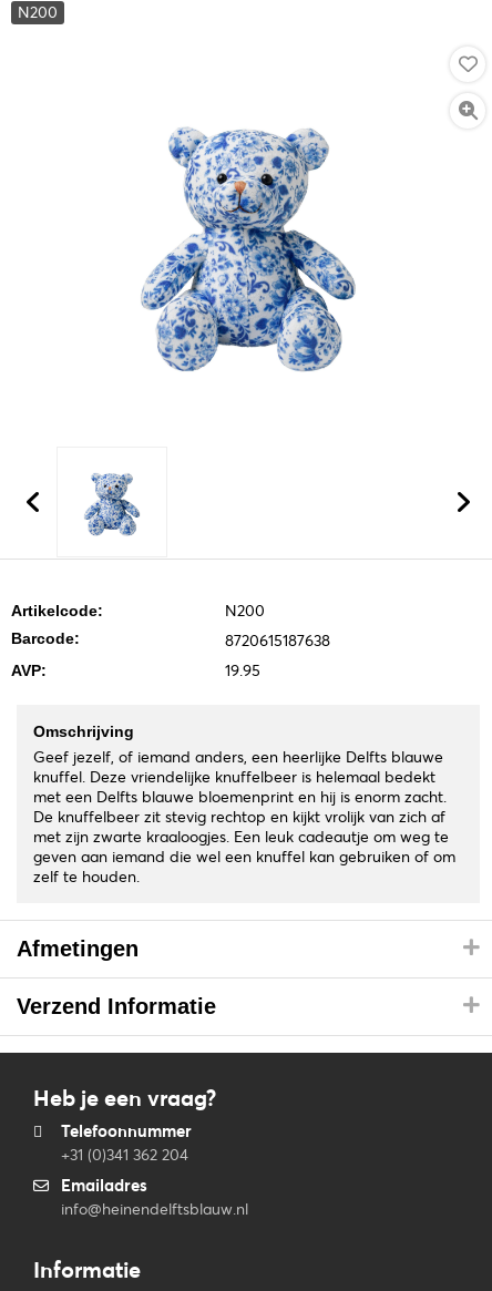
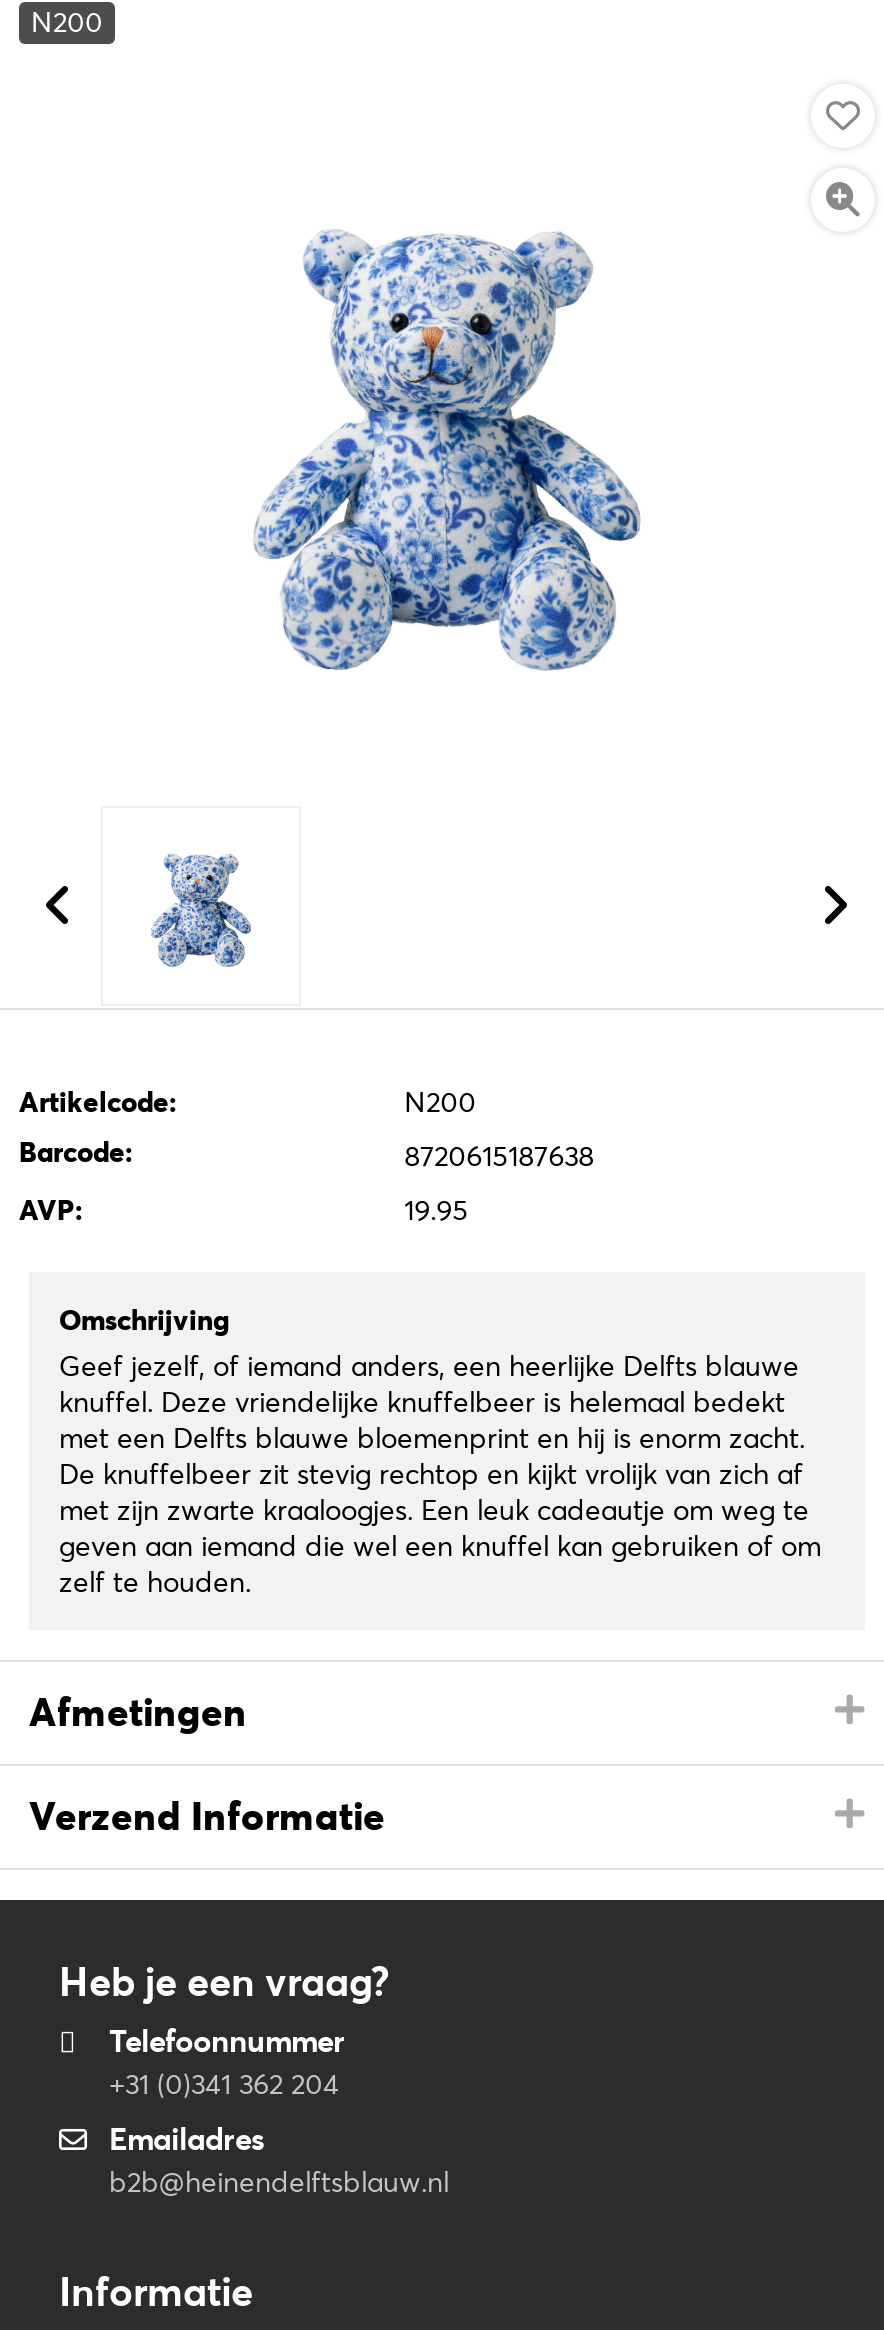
- info@heinendelftsblauw.nl
+ b2b@heinendelftsblauw.nl
